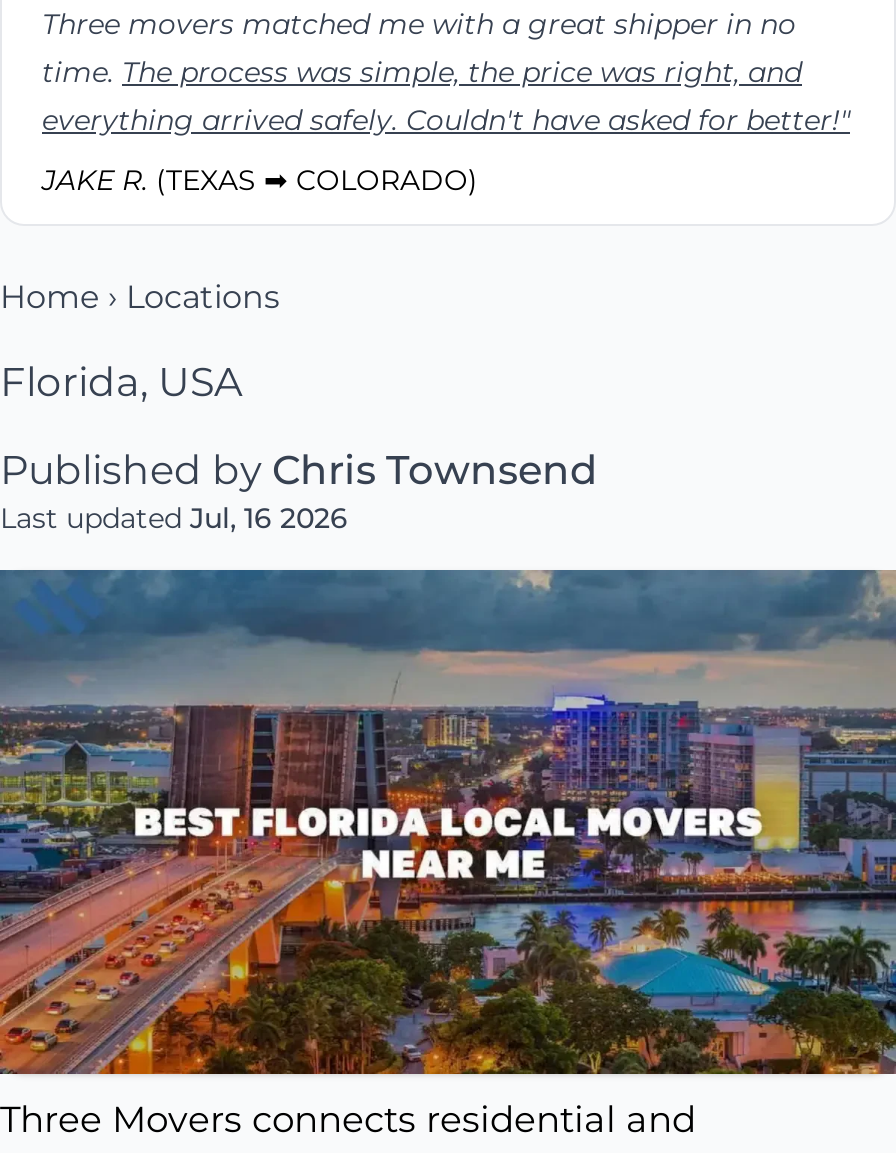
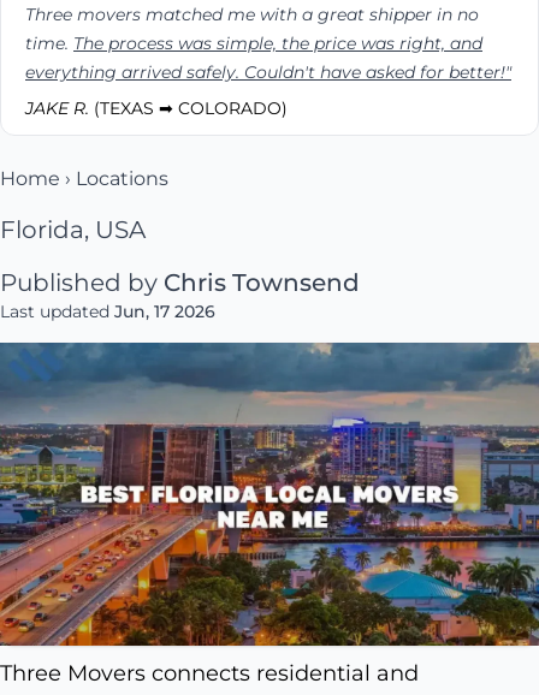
- Last updated Jul, 16 2026
+ Last updated Jun, 17 2026
